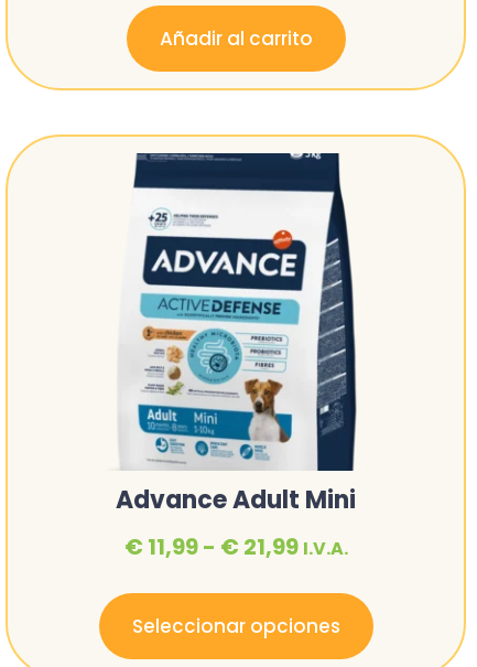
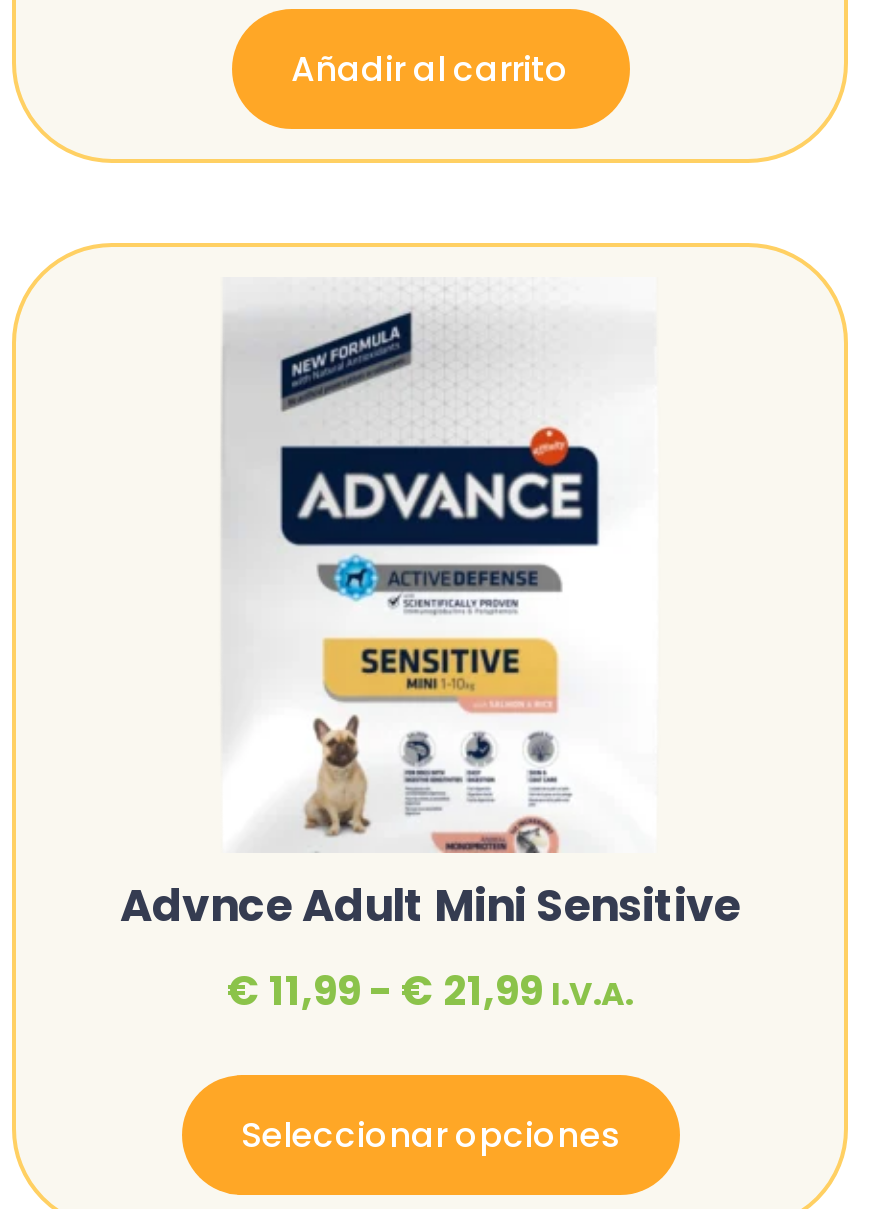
- [image]
- Advance Adult Mini
+ [image]
+ Advnce Adult Mini Sensitive
